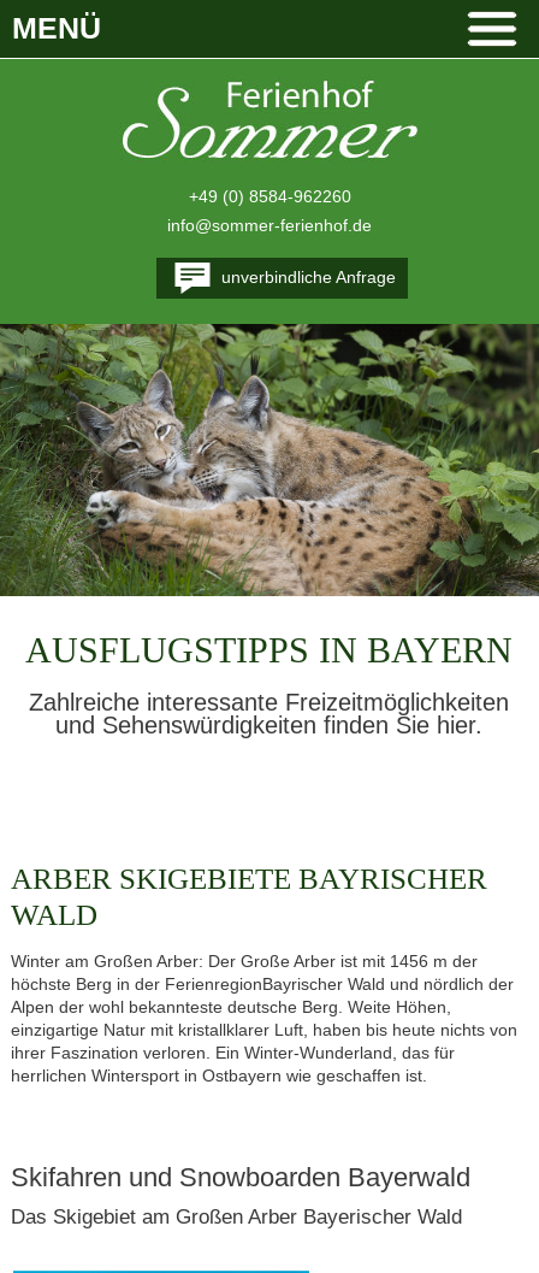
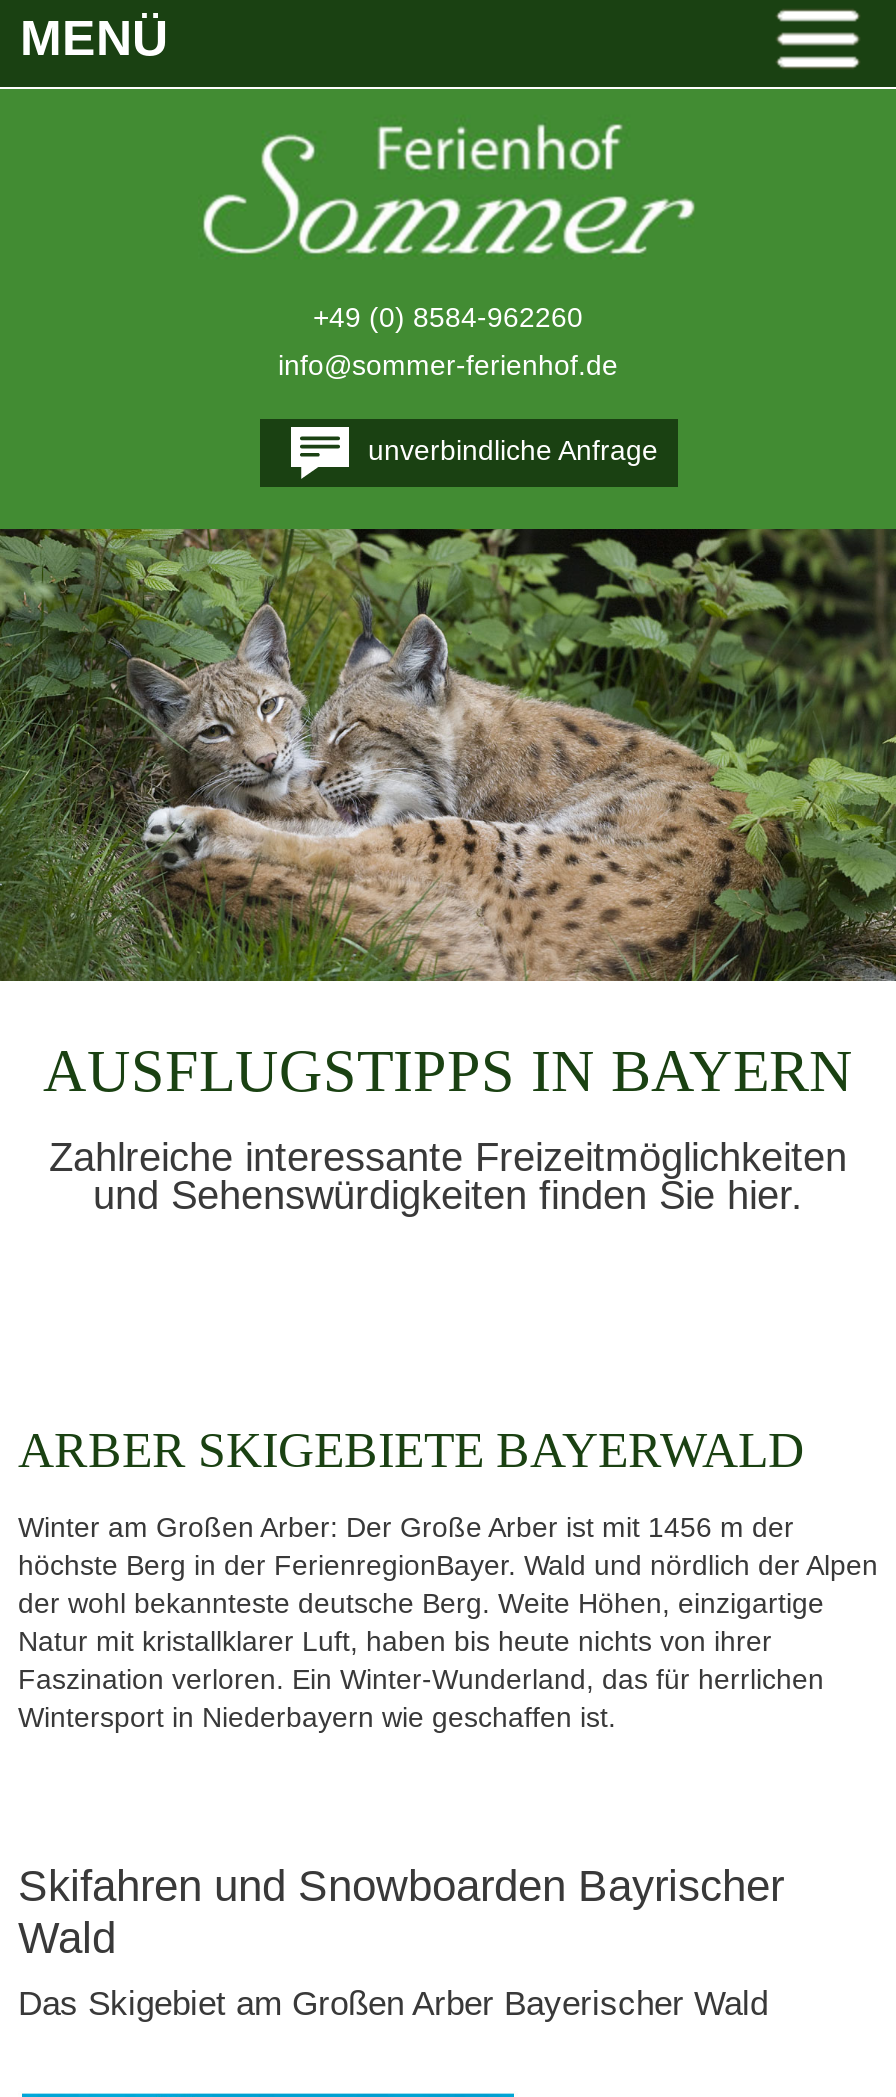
- ARBER SKIGEBIETE BAYRISCHER
- WALD
+ ARBER SKIGEBIETE BAYERWALD

moved up: Winter am Großen Arber: Der Große Arber ist mit 1456 m der

- höchste Berg in der FerienregionBayrischer Wald und nördlich der
- Alpen der wohl bekannteste deutsche Berg. Weite Höhen,
- einzigartige Natur mit kristallklarer Luft, haben bis heute nichts von
- ihrer Faszination verloren. Ein Winter-Wunderland, das für
- herrlichen Wintersport in Ostbayern wie geschaffen ist.
+ höchste Berg in der FerienregionBayer. Wald und nördlich der Alpen
+ der wohl bekannteste deutsche Berg. Weite Höhen, einzigartige
+ Natur mit kristallklarer Luft, haben bis heute nichts von ihrer
+ Faszination verloren. Ein Winter-Wunderland, das für herrlichen
+ Wintersport in Niederbayern wie geschaffen ist.

- Skifahren und Snowboarden Bayerwald
+ Skifahren und Snowboarden Bayrischer
+ Wald
